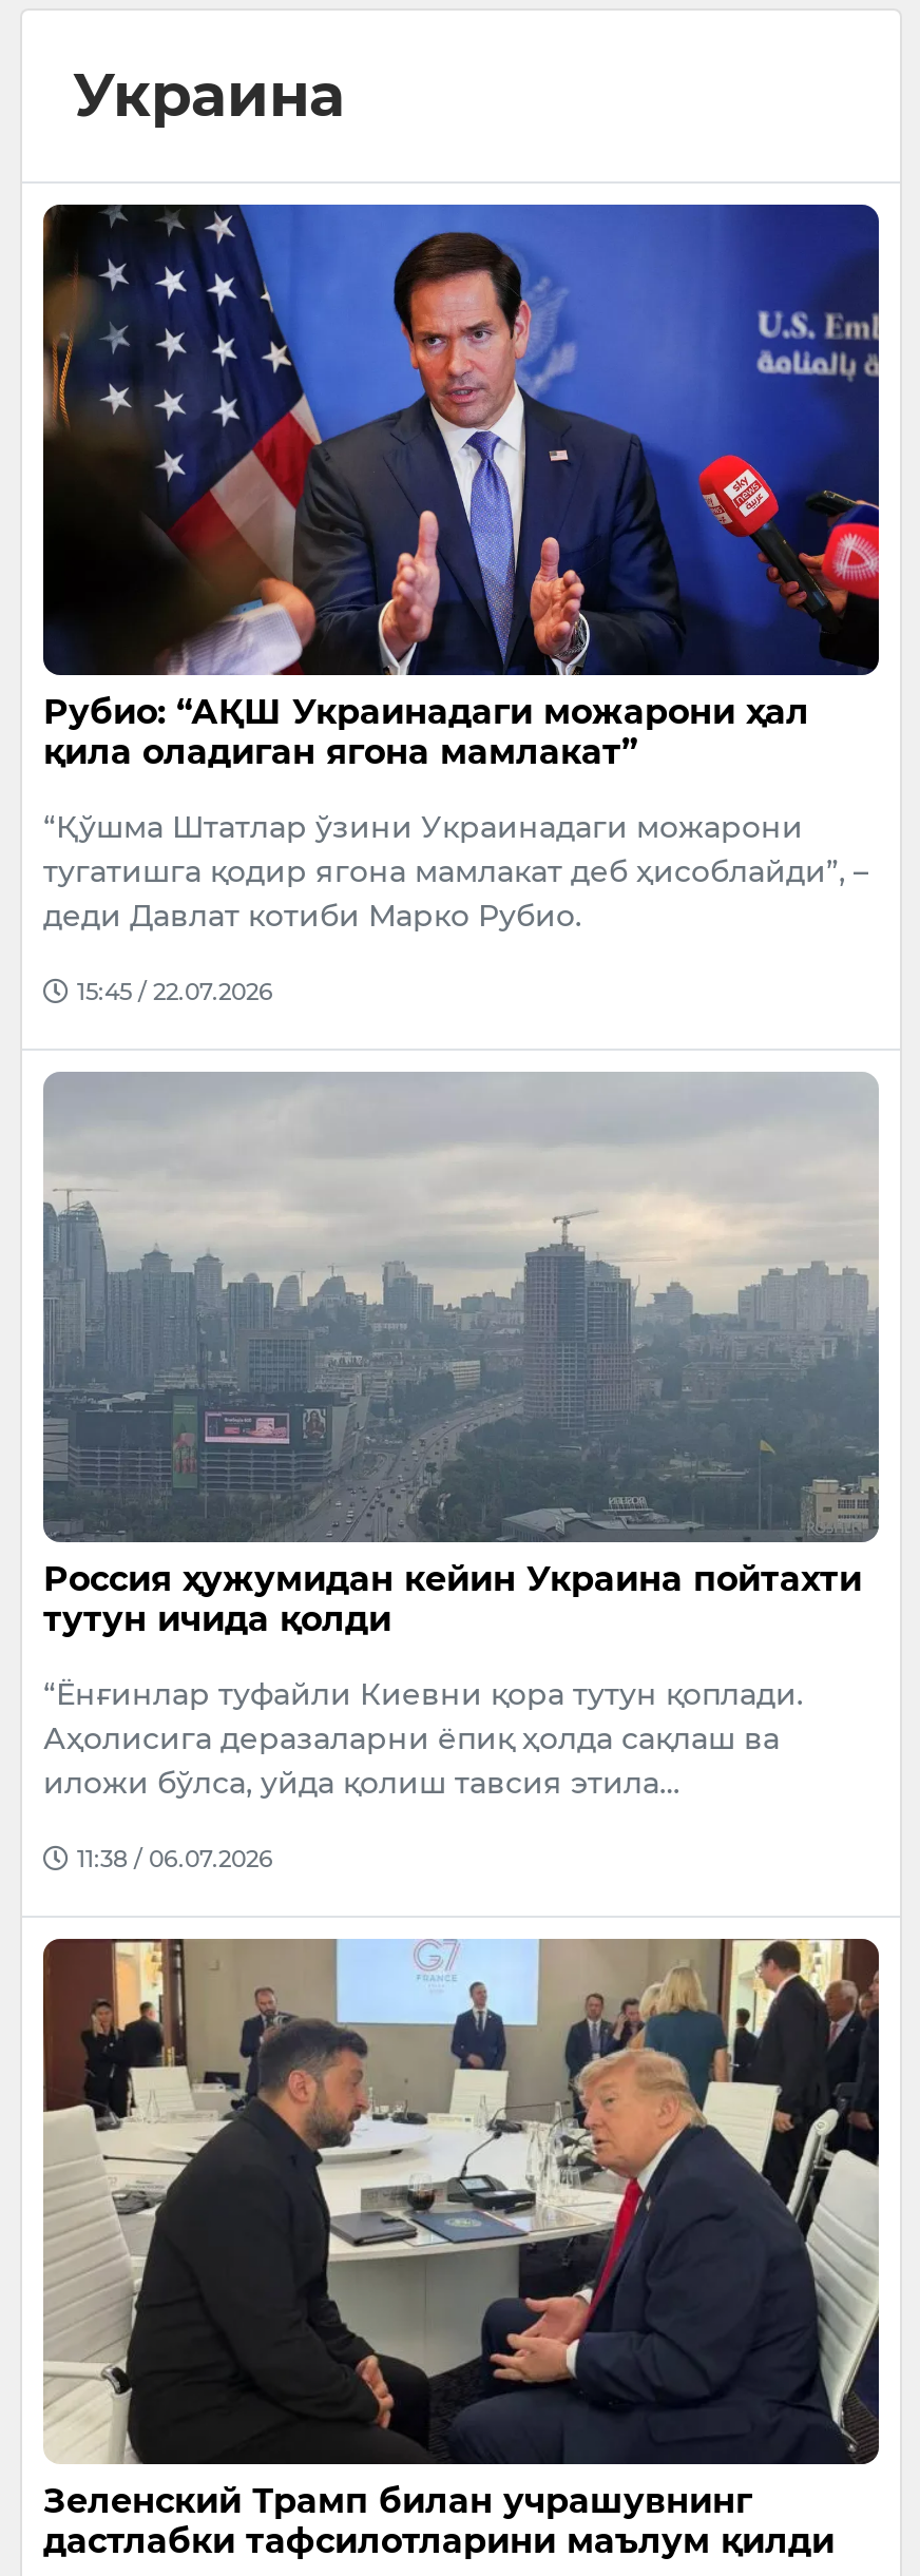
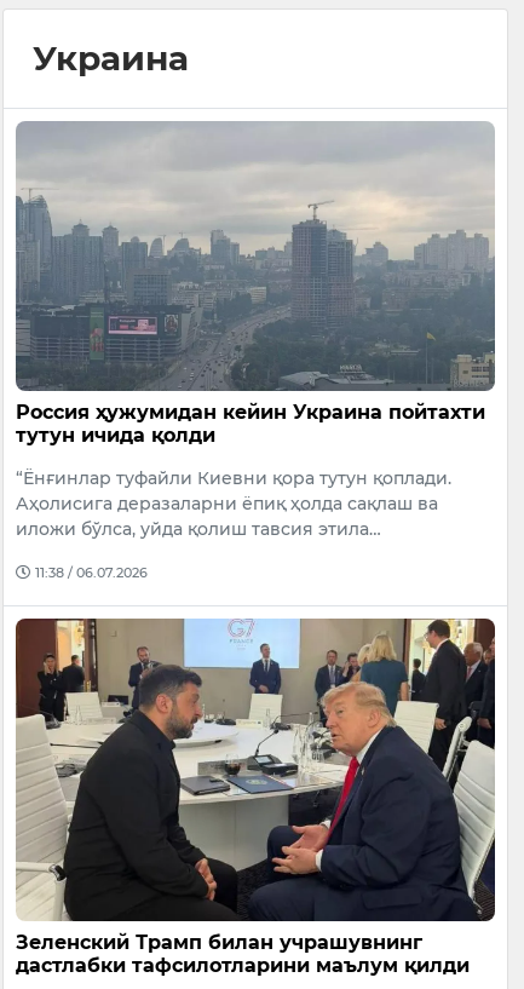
- [image]
- Рубио: “АҚШ Украинадаги можарони ҳал
- қила оладиган ягона мамлакат”
- “Қўшма Штатлар ўзини Украинадаги можарони
- тугатишга қодир ягона мамлакат деб ҳисоблайди”, –
- деди Давлат котиби Марко Рубио.
- 15:45 / 22.07.2026
